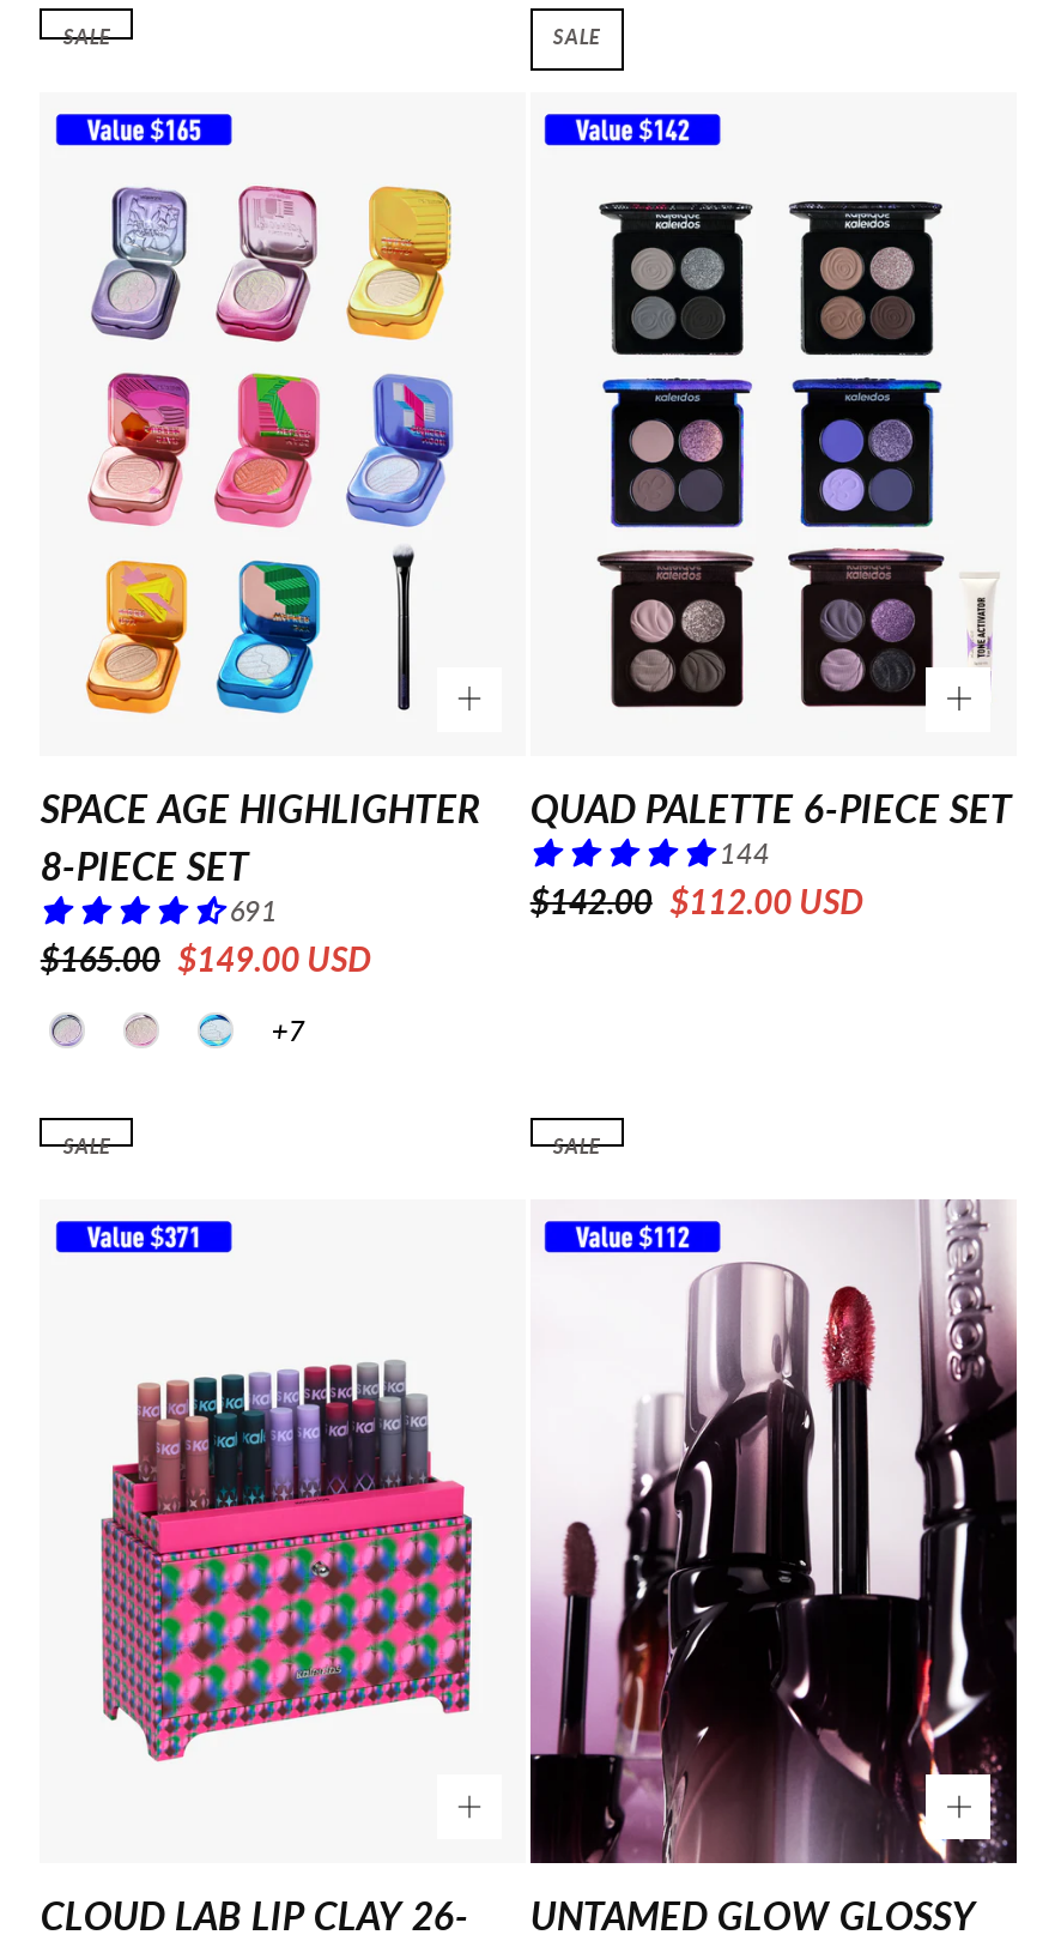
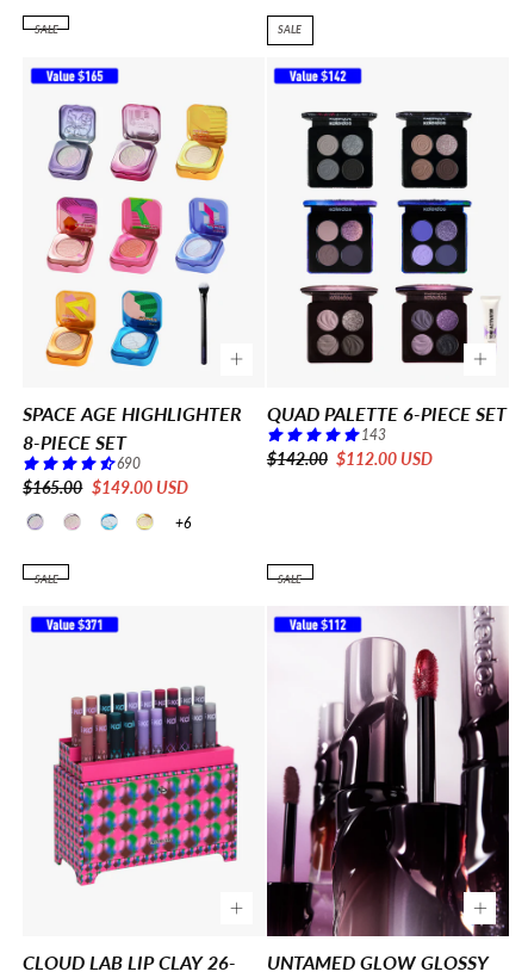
- 144
+ 143

- 691
+ 690

- +7
+ +6
